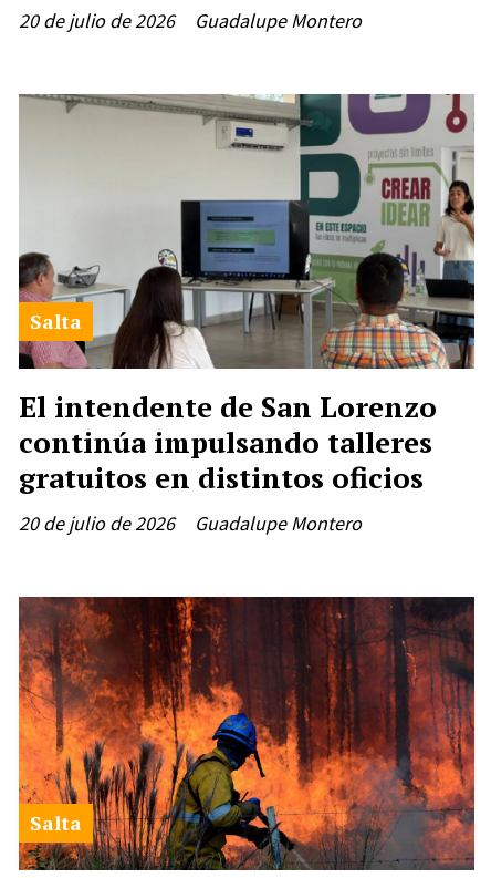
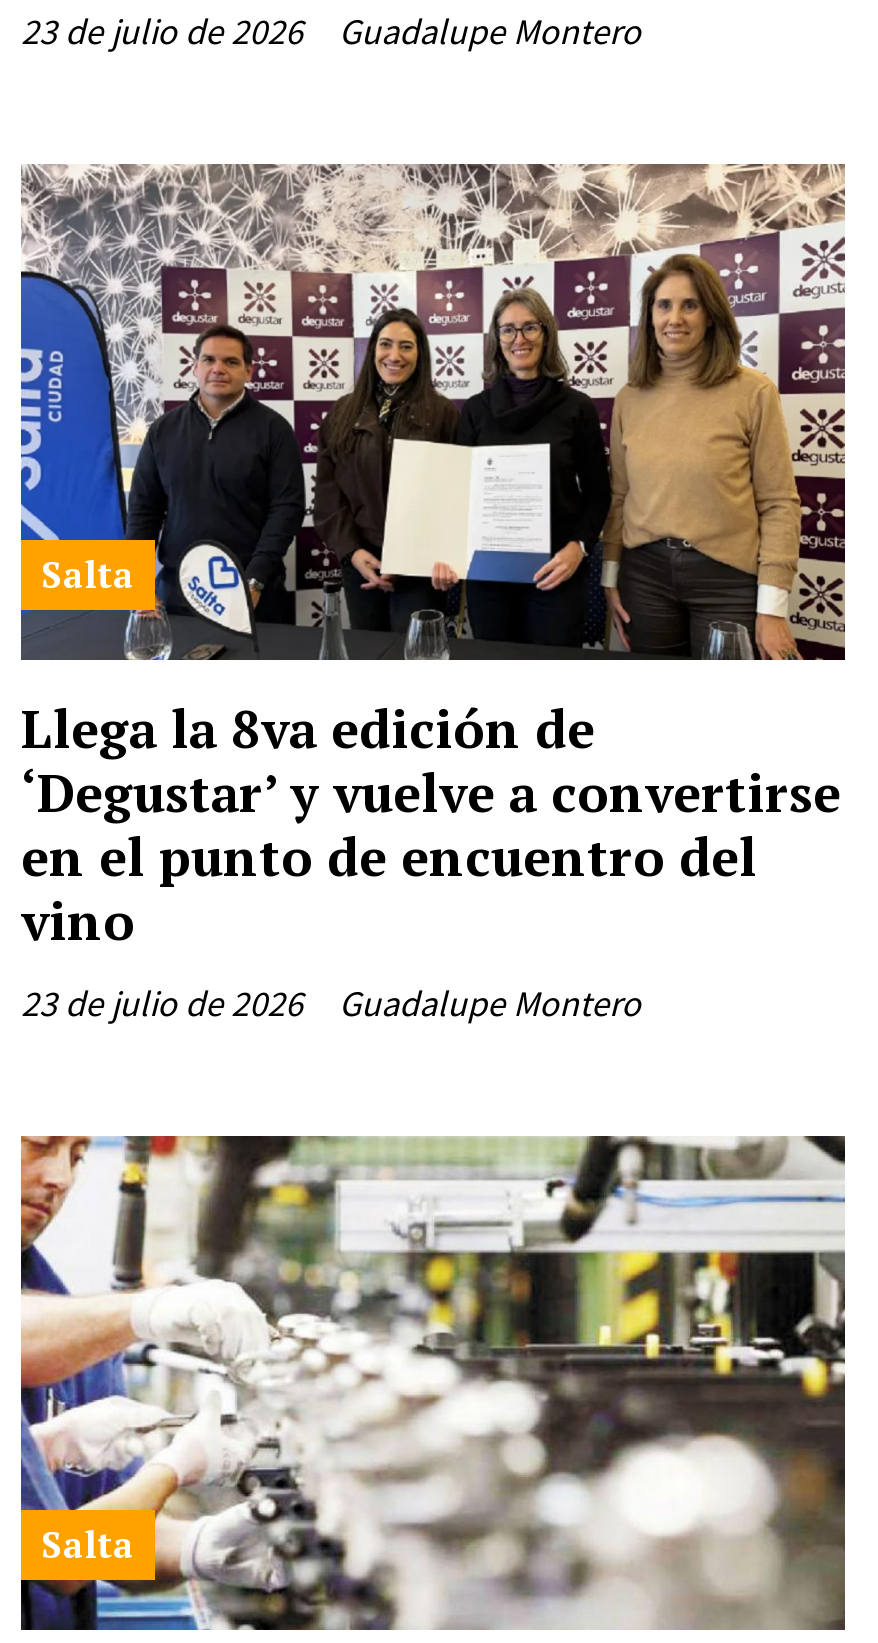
- 20 de julio de 2026 Guadalupe Montero
+ 23 de julio de 2026 Guadalupe Montero

- [image]
- El intendente de San Lorenzo
- continúa impulsando talleres
- gratuitos en distintos oficios
+ [image]
+ Llega la 8va edición de
+ ‘Degustar’ y vuelve a convertirse
+ en el punto de encuentro del
+ vino

- 20 de julio de 2026 Guadalupe Montero
+ 23 de julio de 2026 Guadalupe Montero

- [image]
+ [image]
